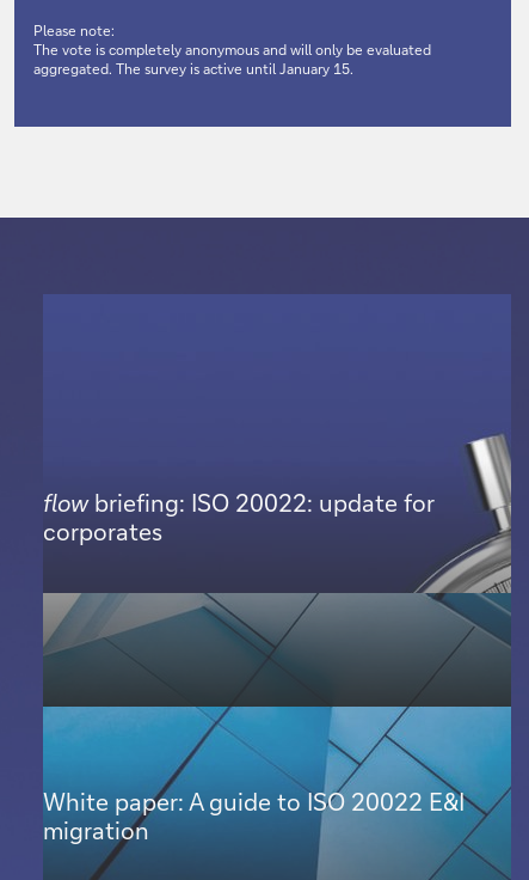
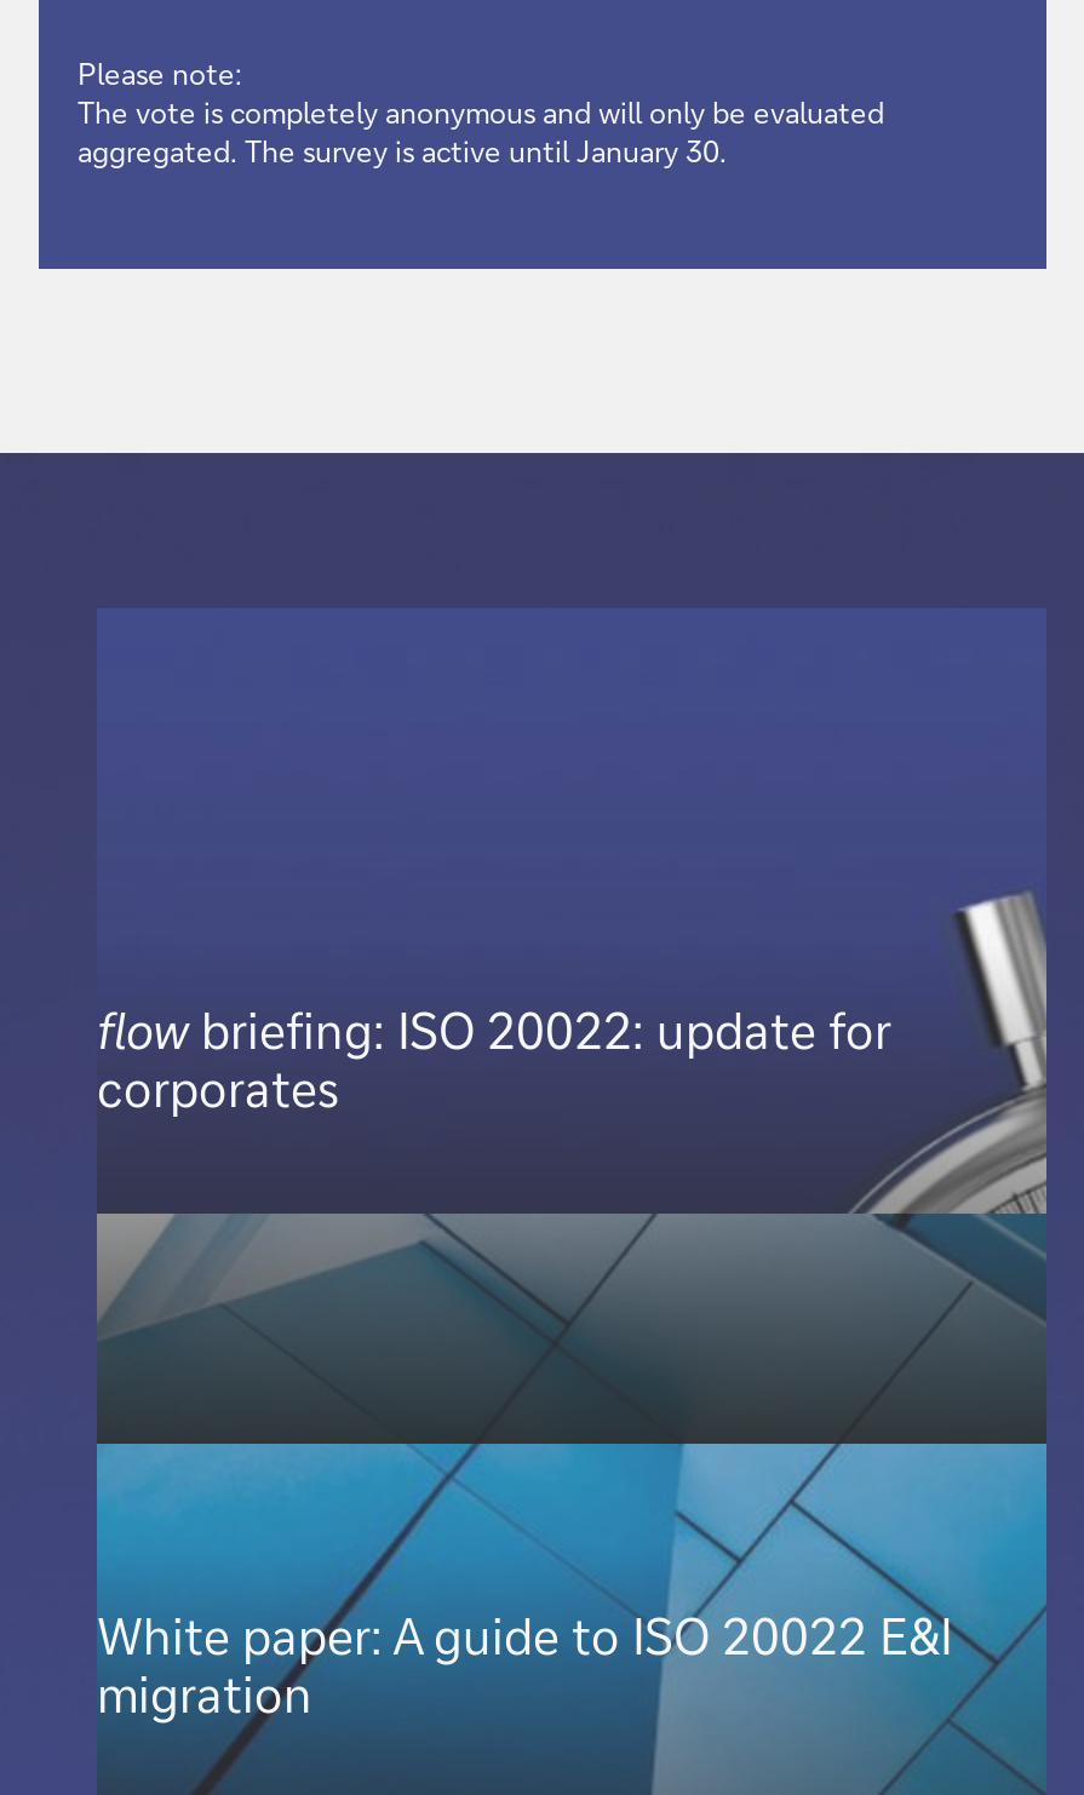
- aggregated. The survey is active until January 15.
+ aggregated. The survey is active until January 30.
